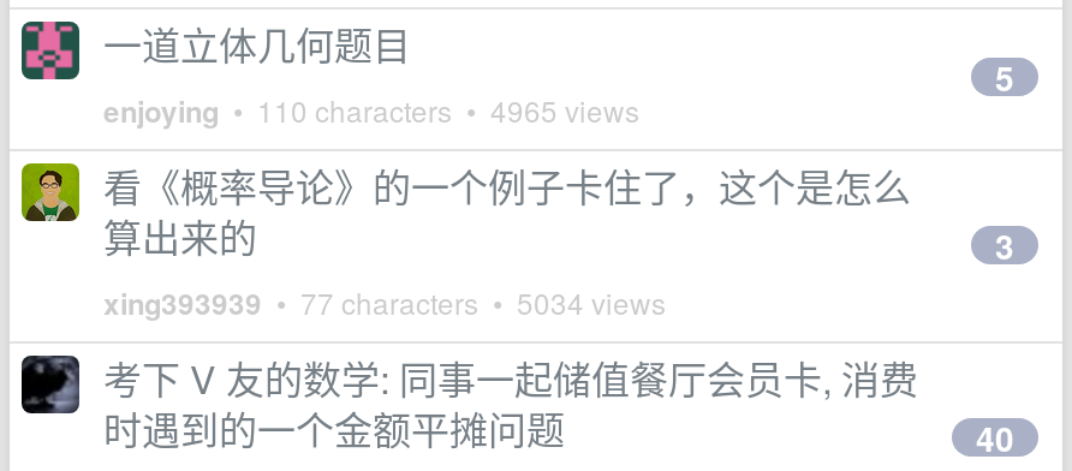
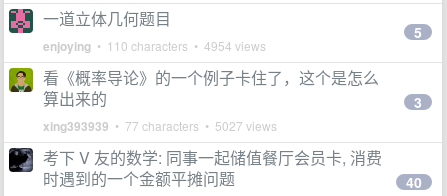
- enjoying • 110 characters • 4965 views
+ enjoying • 110 characters • 4954 views

- xing393939 • 77 characters • 5034 views
+ xing393939 • 77 characters • 5027 views
